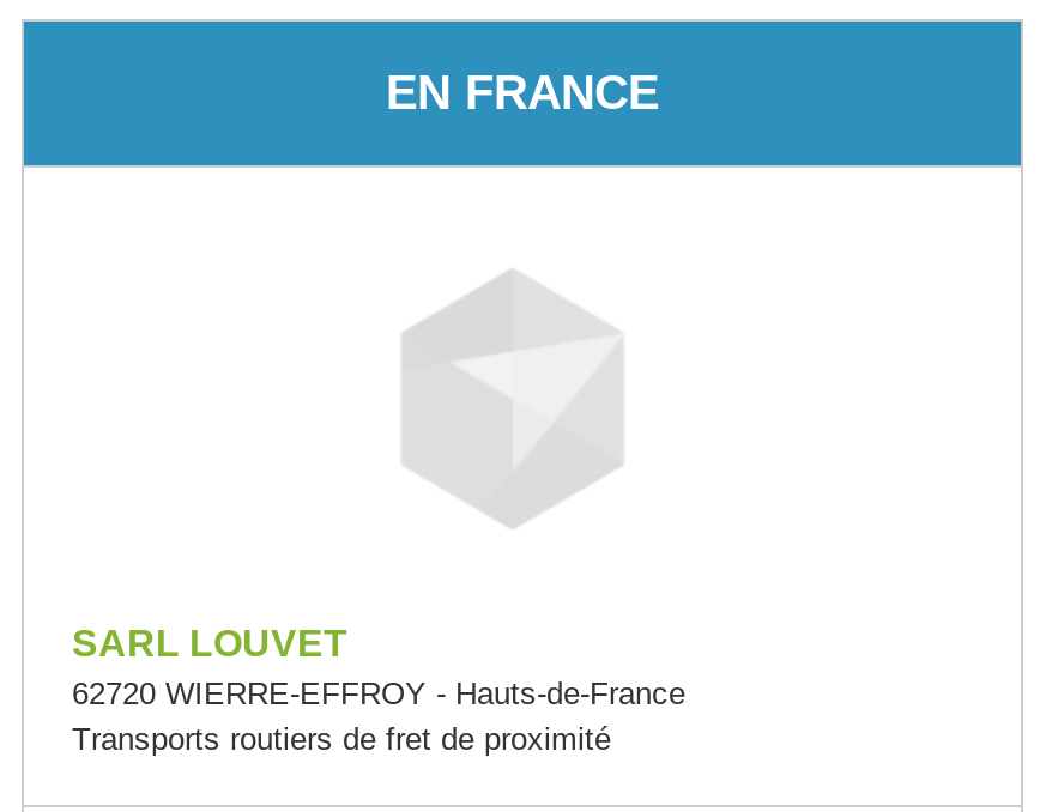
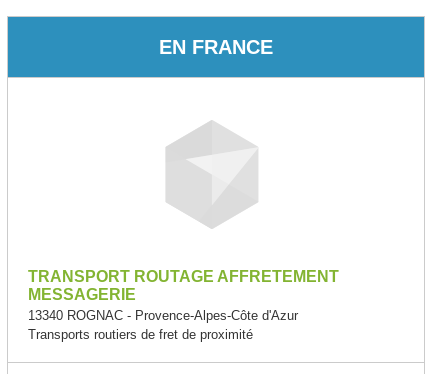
- SARL LOUVET
- 62720 WIERRE-EFFROY - Hauts-de-France
+ TRANSPORT ROUTAGE AFFRETEMENT
+ MESSAGERIE
+ 13340 ROGNAC - Provence-Alpes-Côte d'Azur
